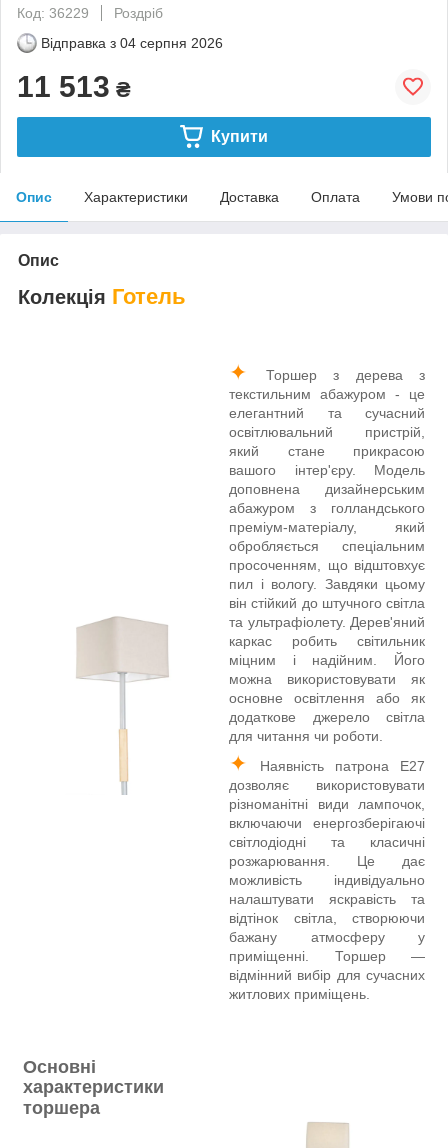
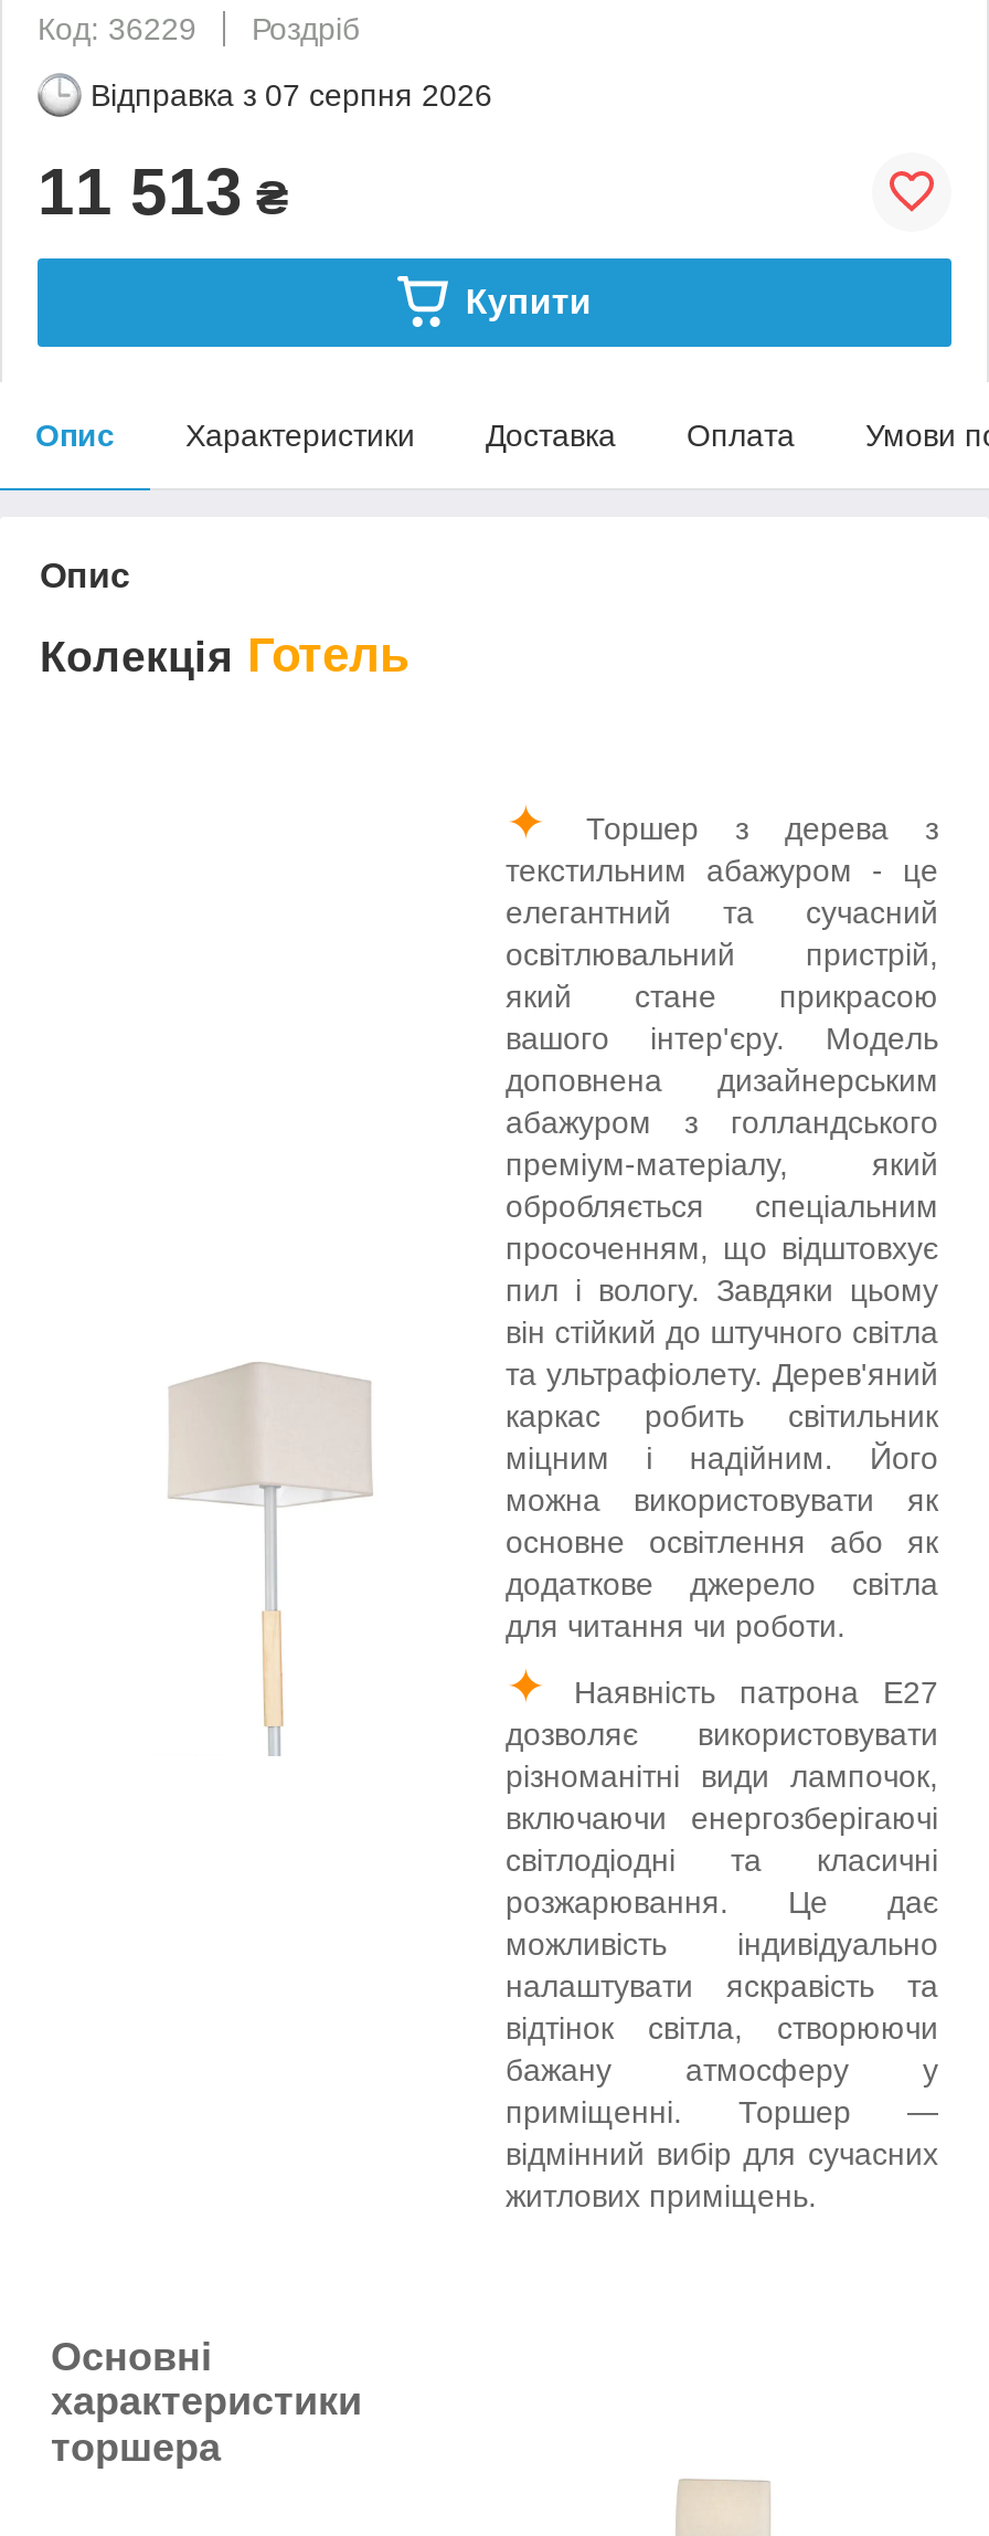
- Відправка з 04 серпня 2026
+ Відправка з 07 серпня 2026
